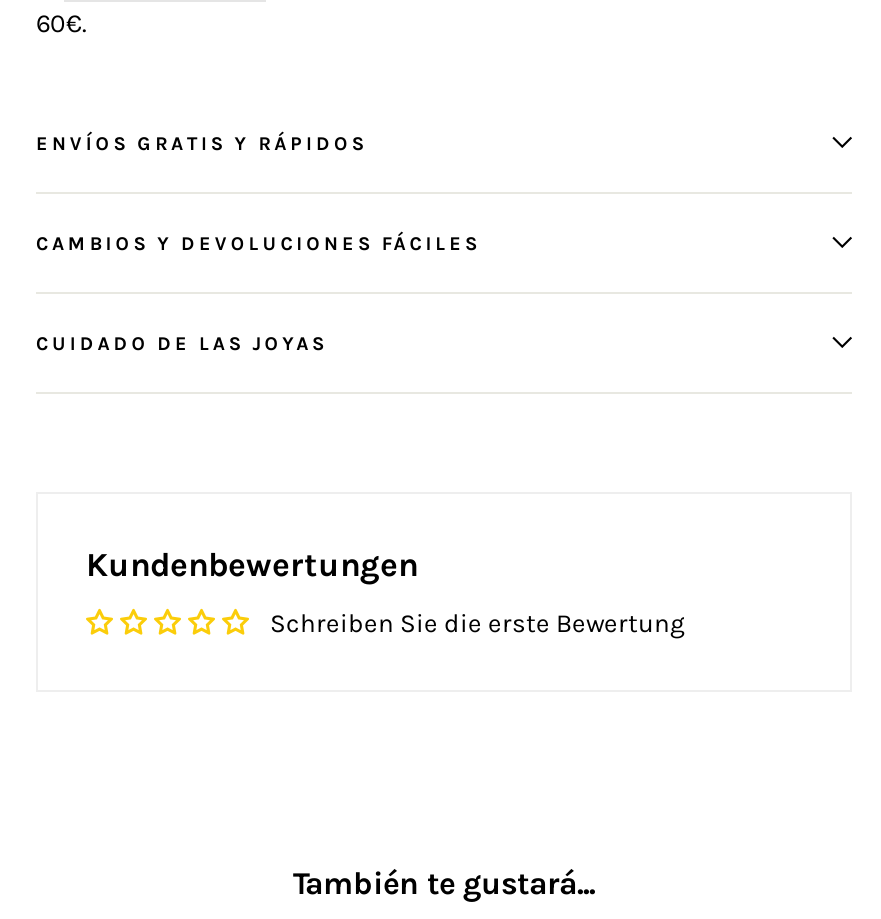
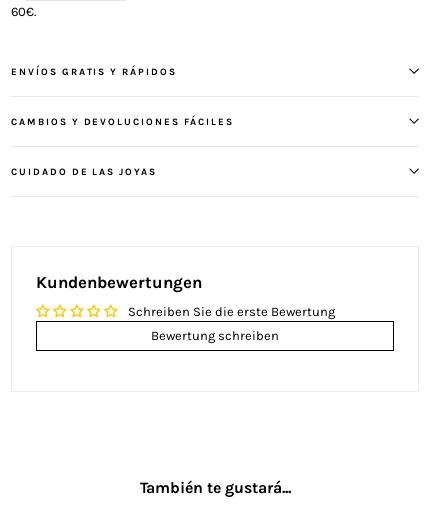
+ Bewertung schreiben
